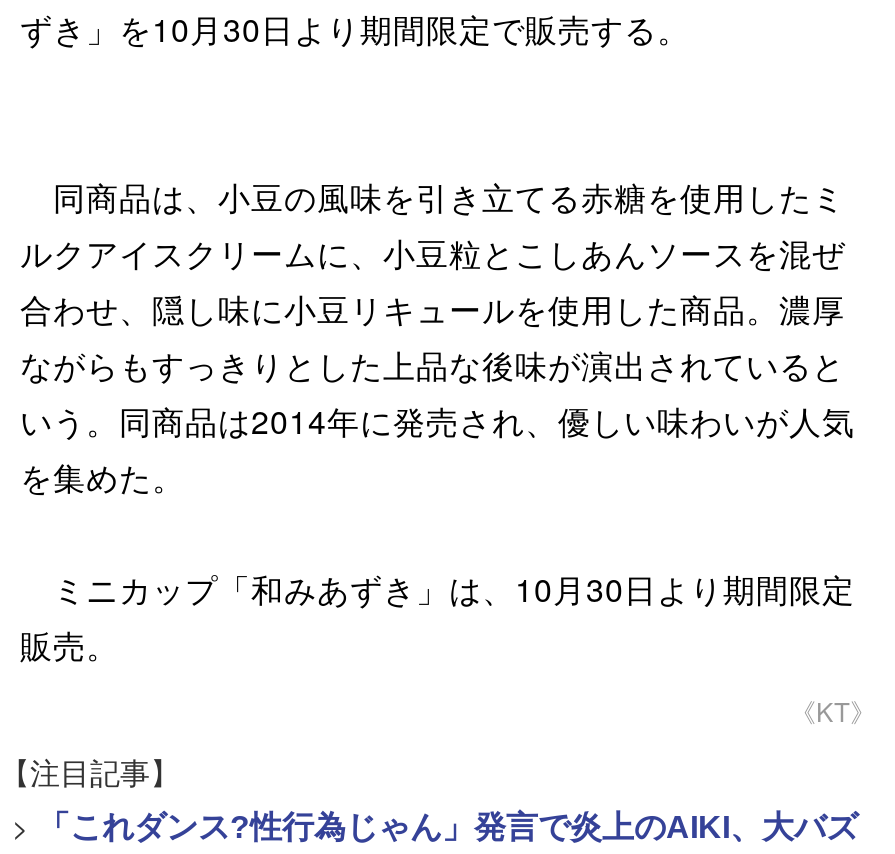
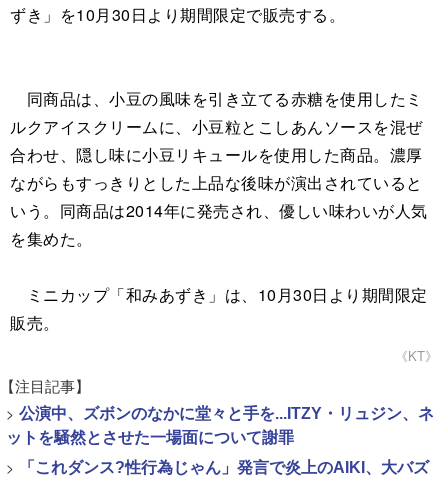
+ > 公演中、ズボンのなかに堂々と手を...ITZY・リュジン、ネ
+ ットを騒然とさせた一場面について謝罪
